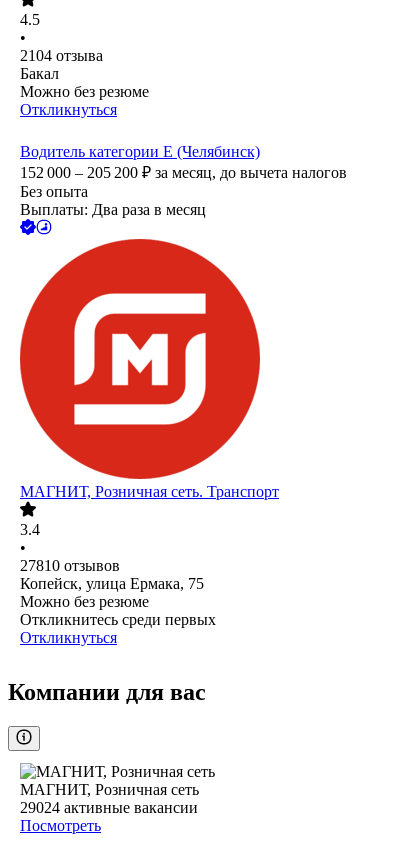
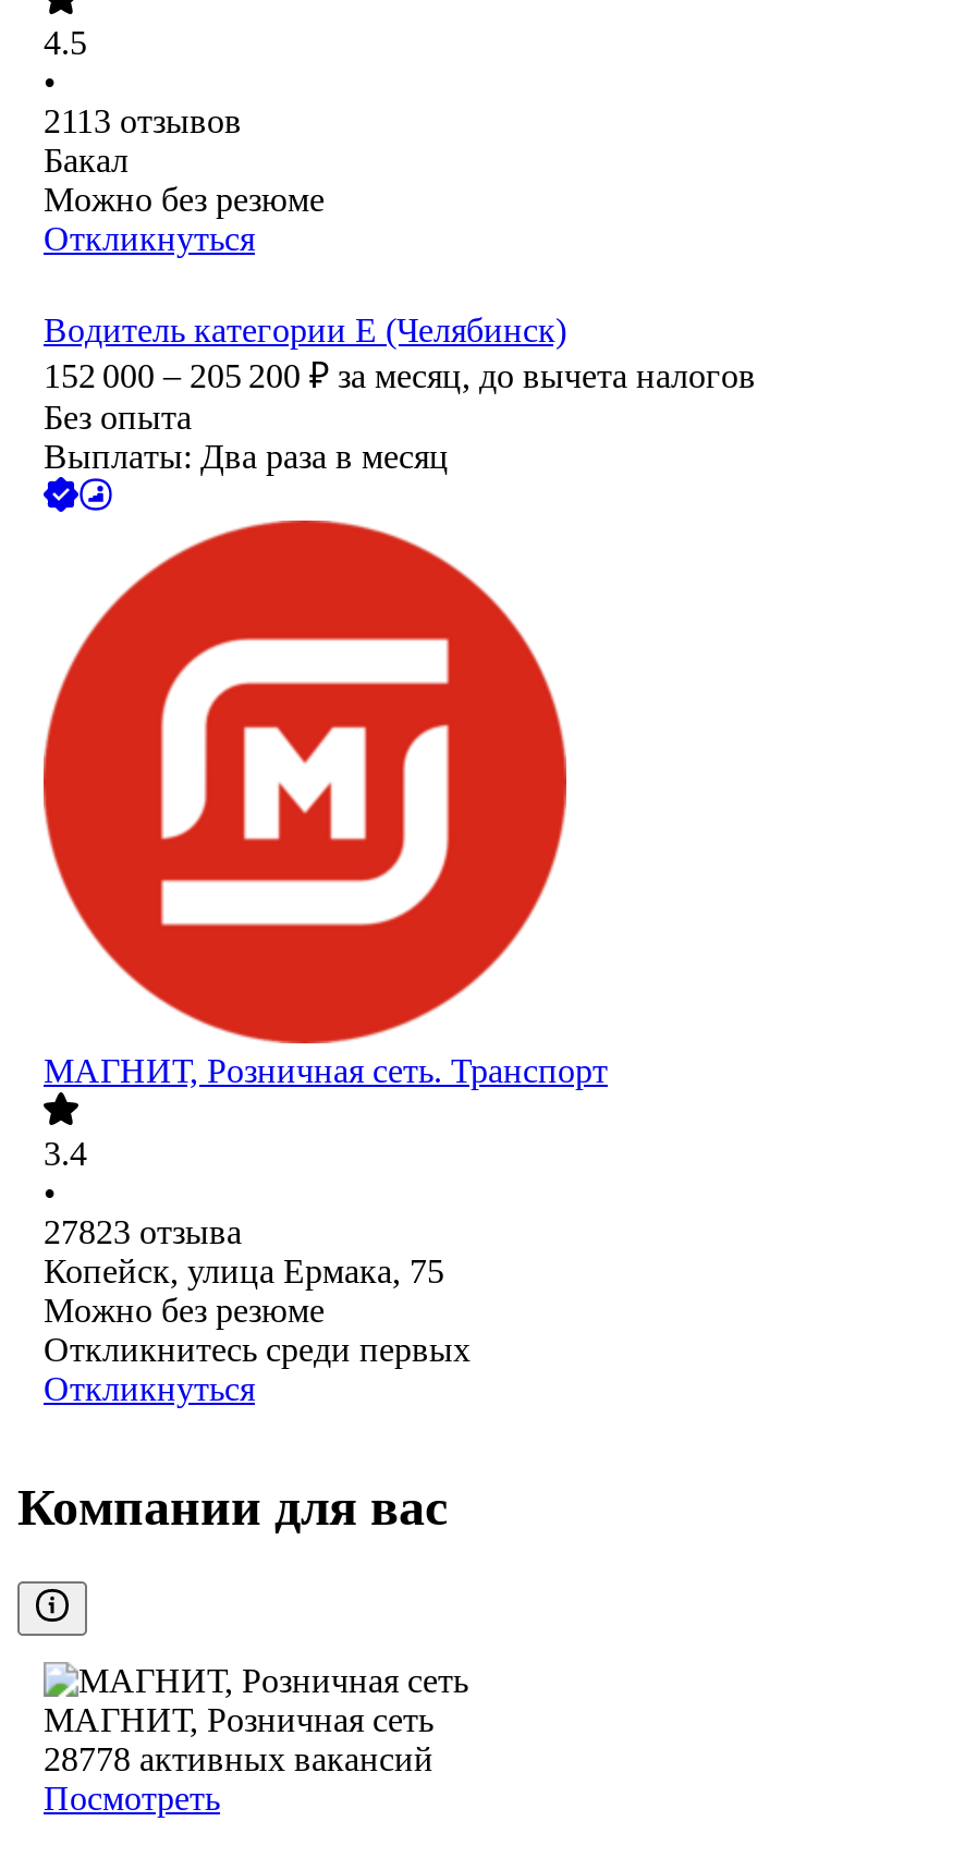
- 2104 отзыва
+ 2113 отзывов

- 27810 отзывов
+ 27823 отзыва

- 29024 активные вакансии
+ 28778 активных вакансий
